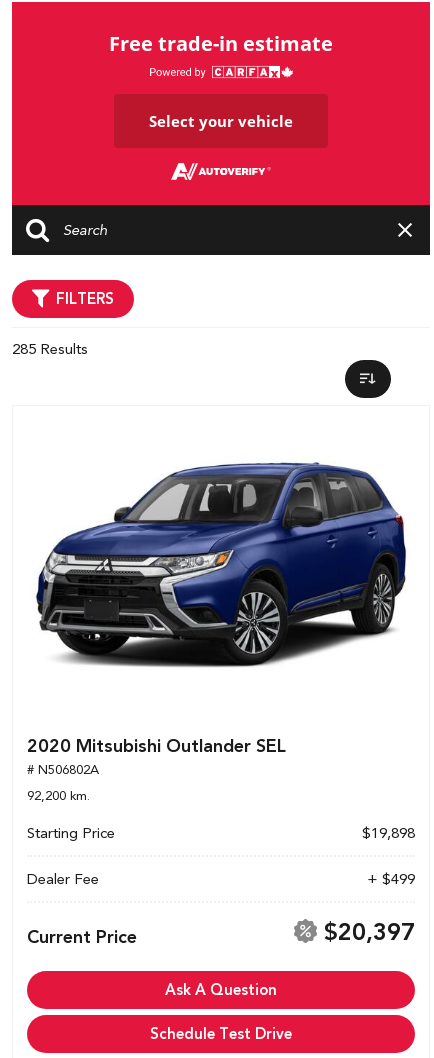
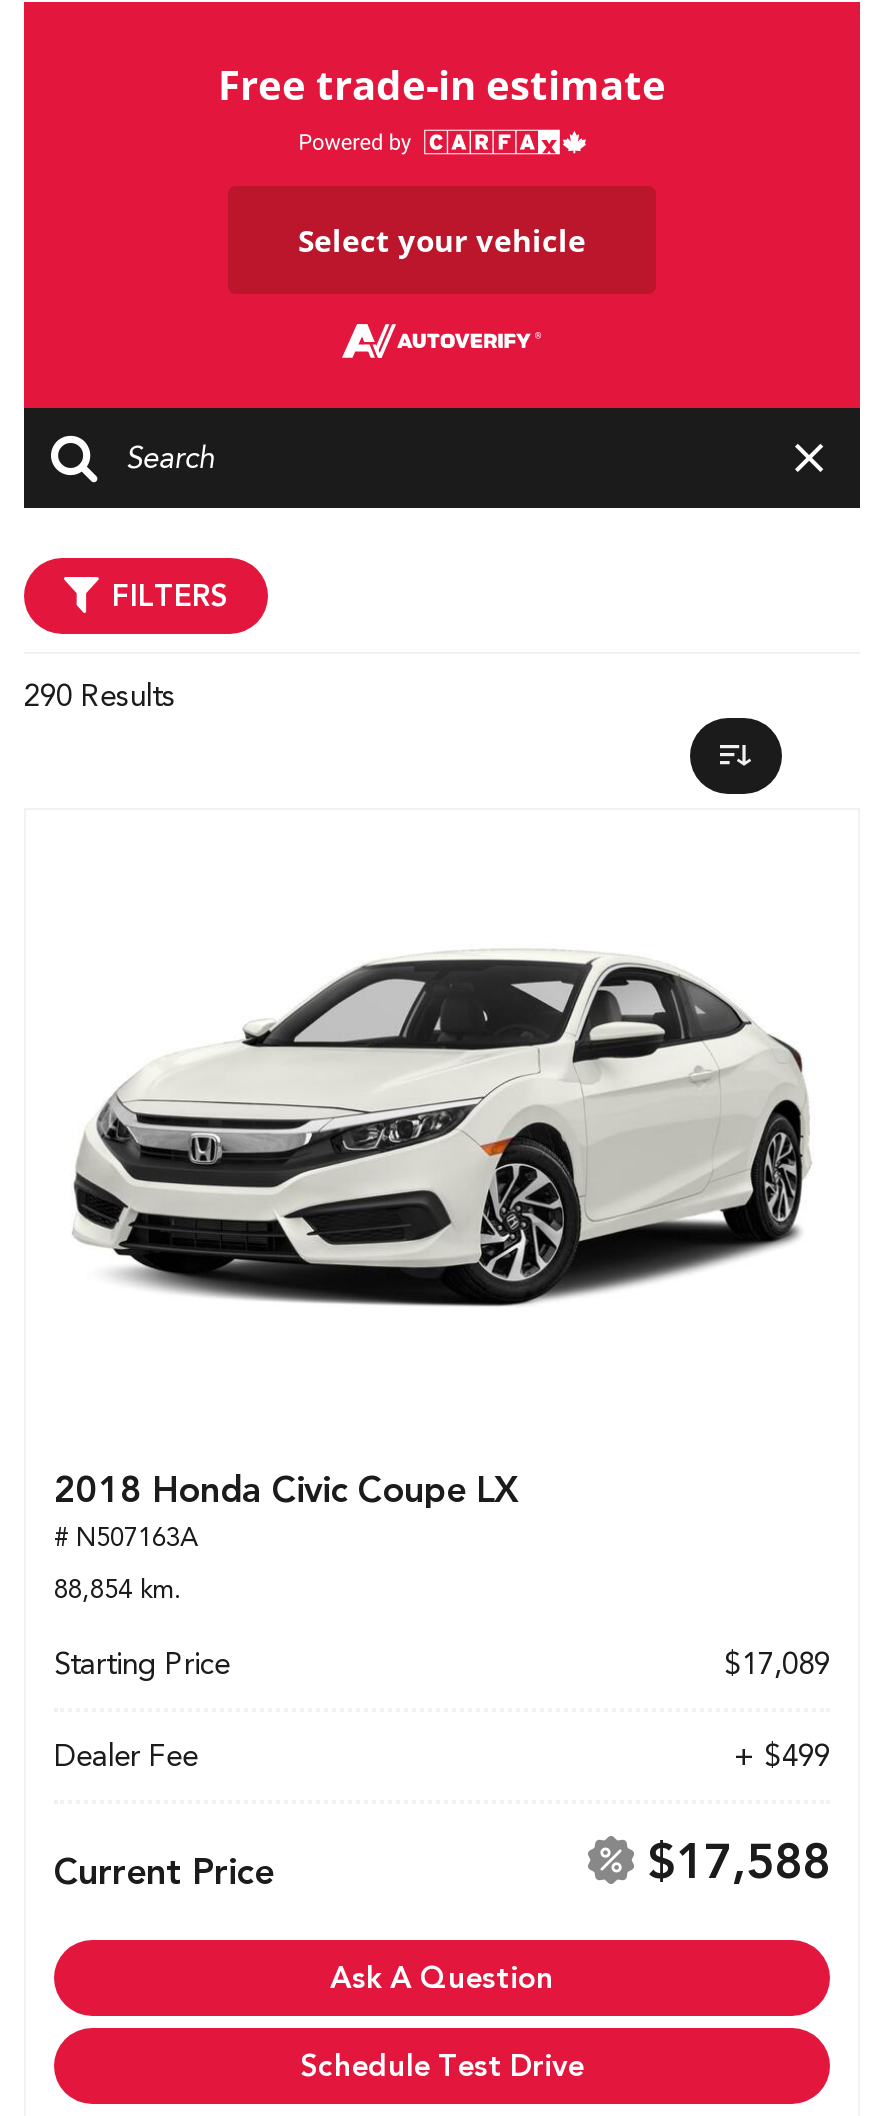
- 285 Results
+ 290 Results

- [image]
+ [image]

- 2020 Mitsubishi Outlander SEL
- # N506802A
+ 2018 Honda Civic Coupe LX
+ # N507163A

- 92,200 km.
+ 88,854 km.

- $19,898
+ $17,089

- $20,397
+ $17,588
